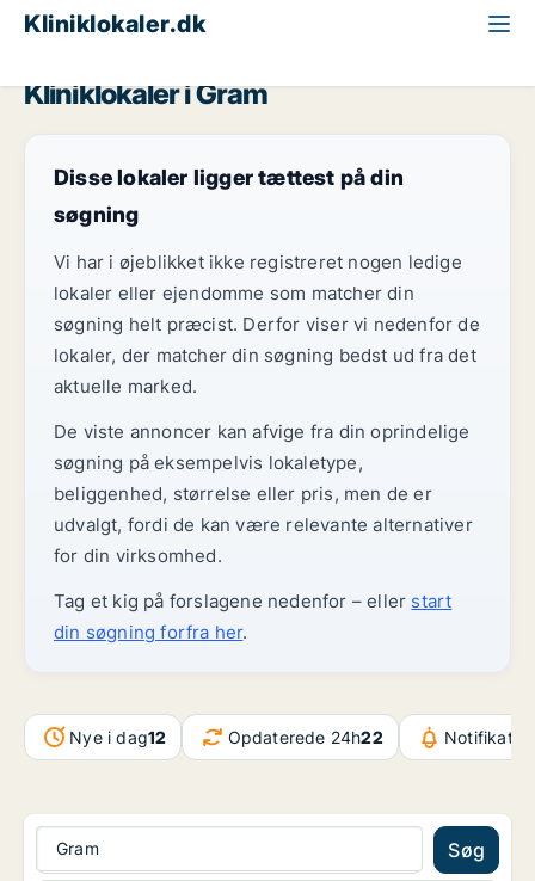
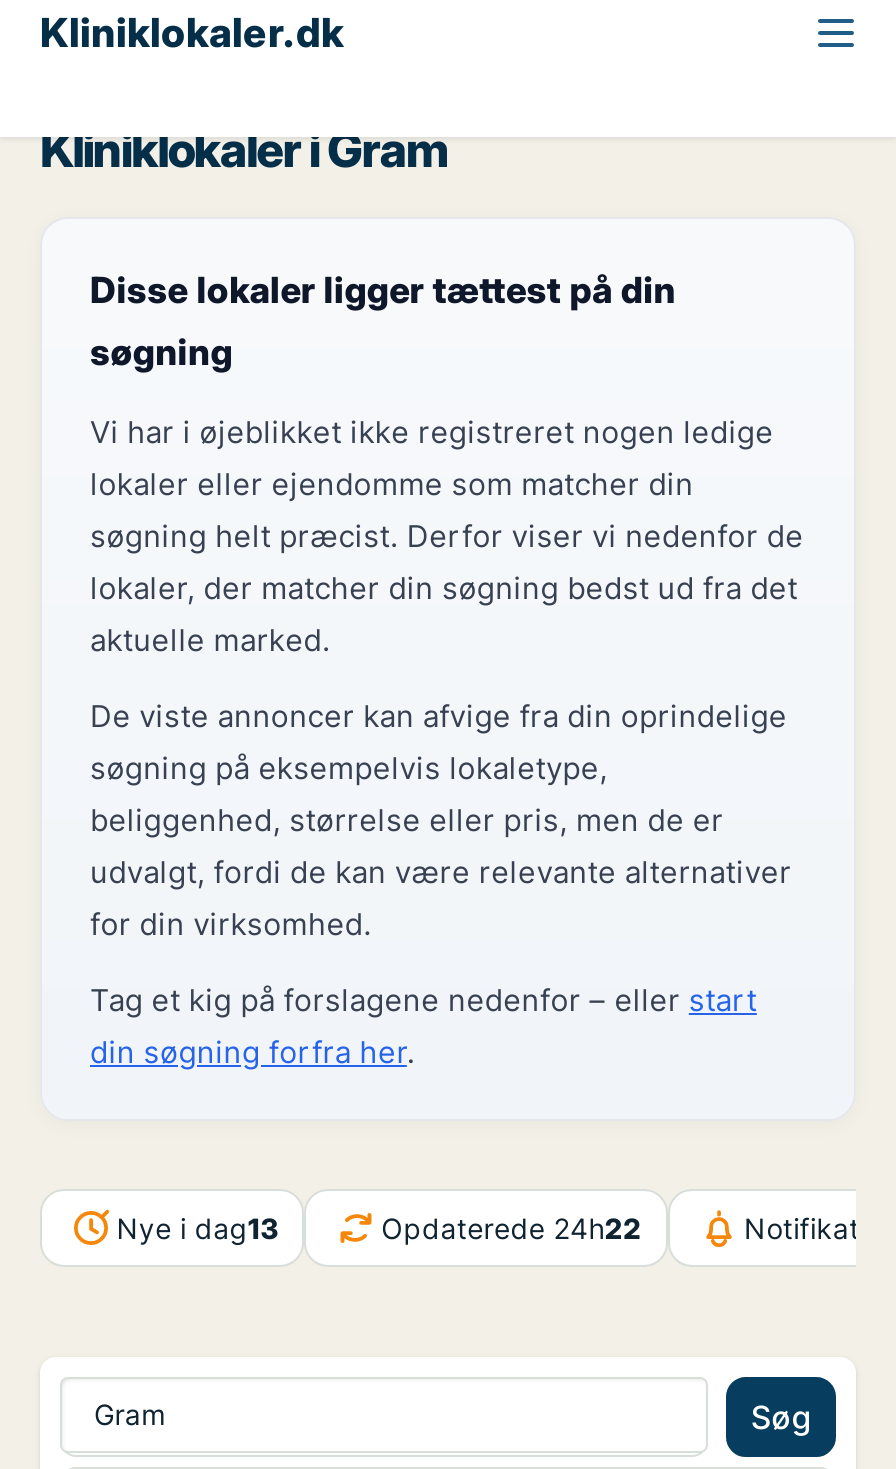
- Nye i dag12
+ Nye i dag13
